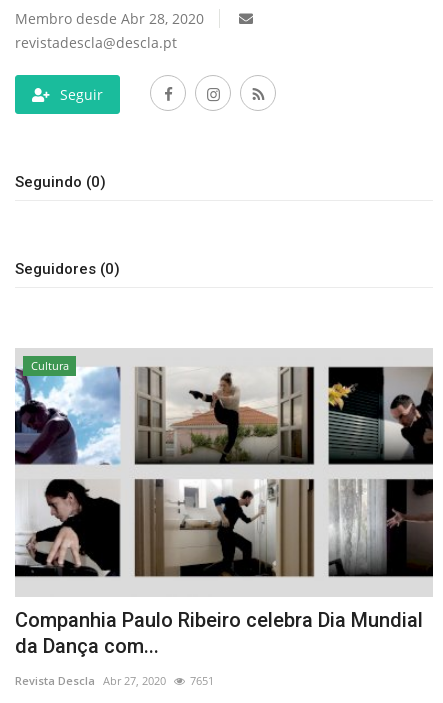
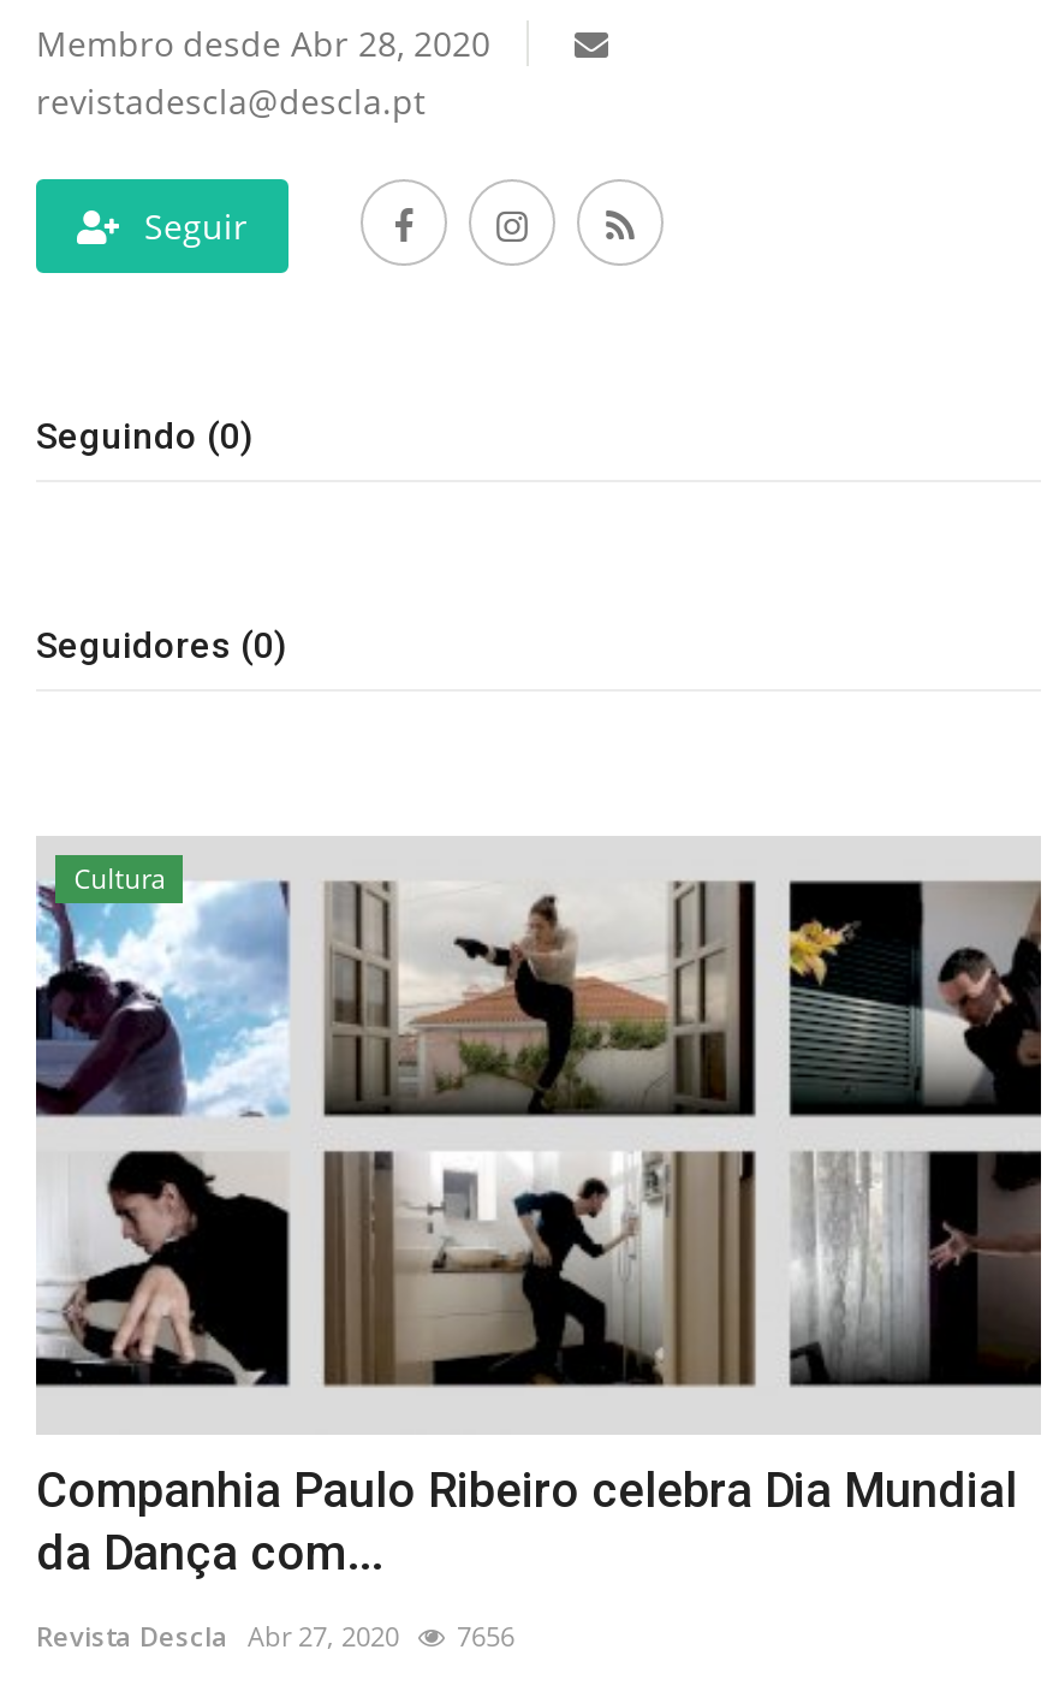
- Revista Descla Abr 27, 2020 7651
+ Revista Descla Abr 27, 2020 7656
